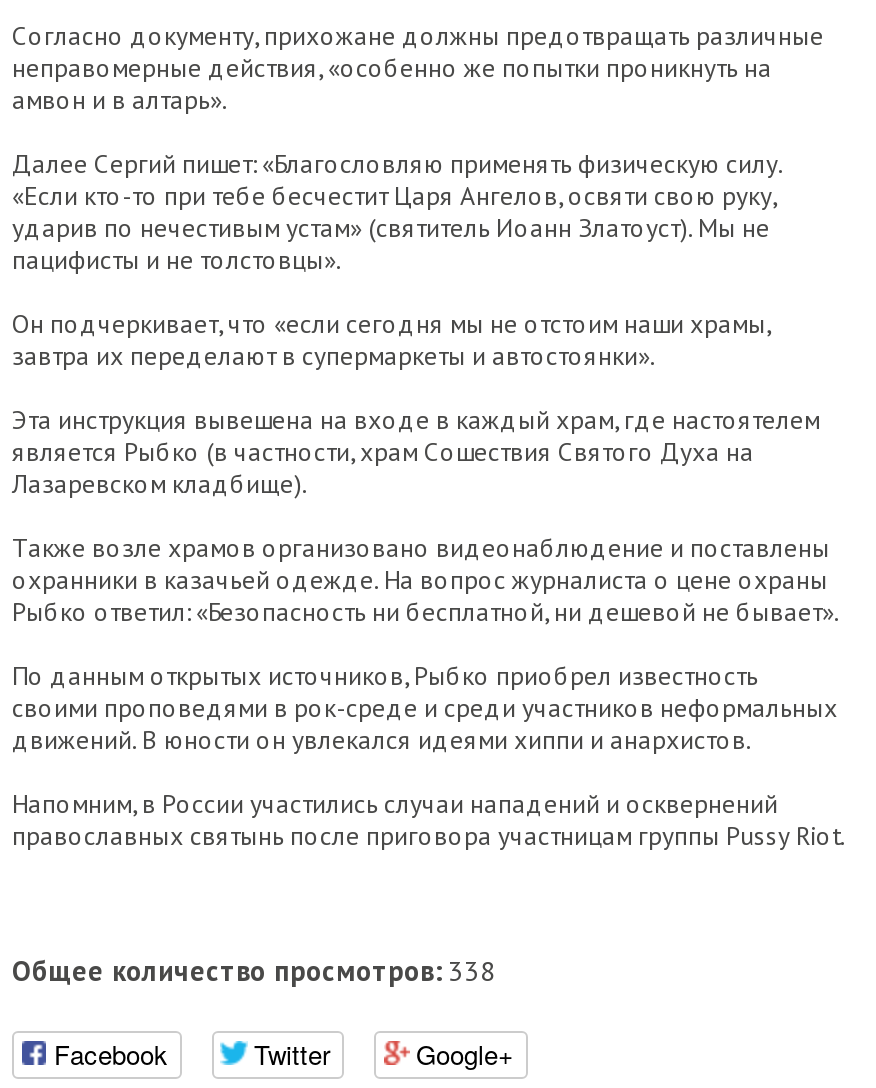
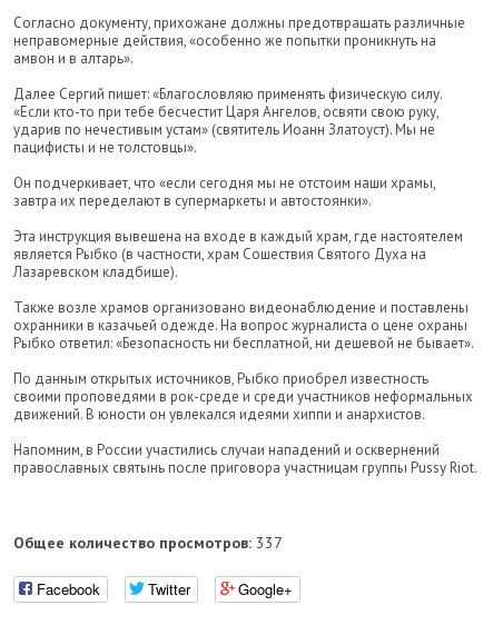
- Общее количество просмотров: 338
+ Общее количество просмотров: 337
